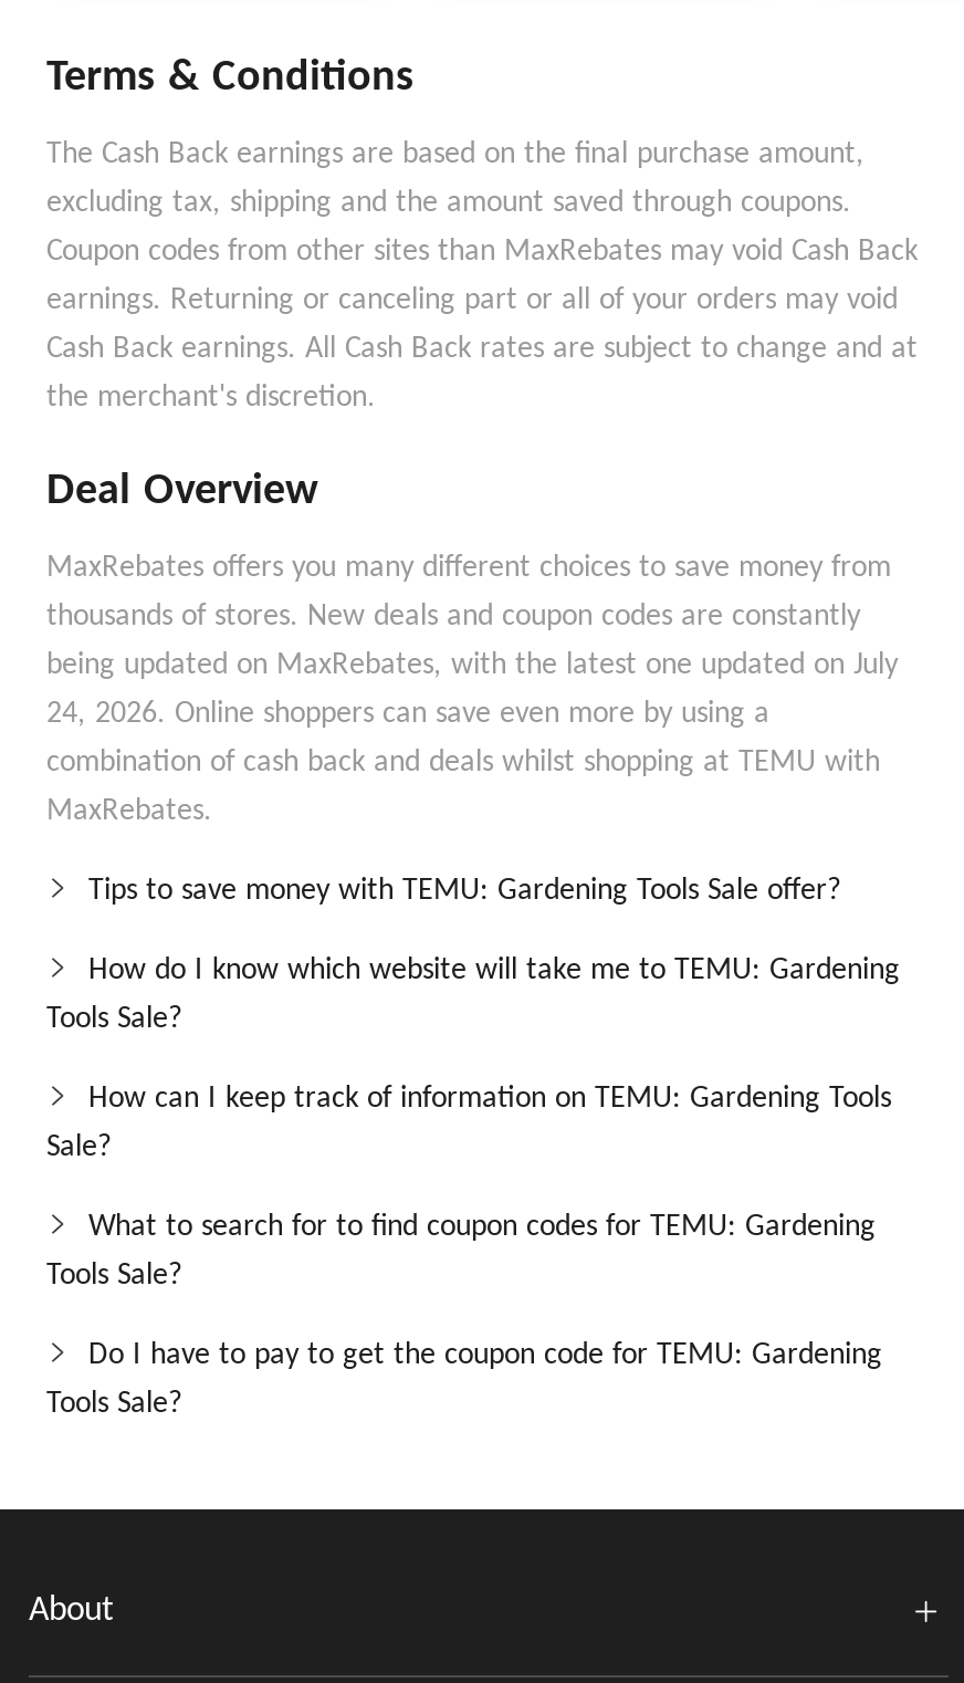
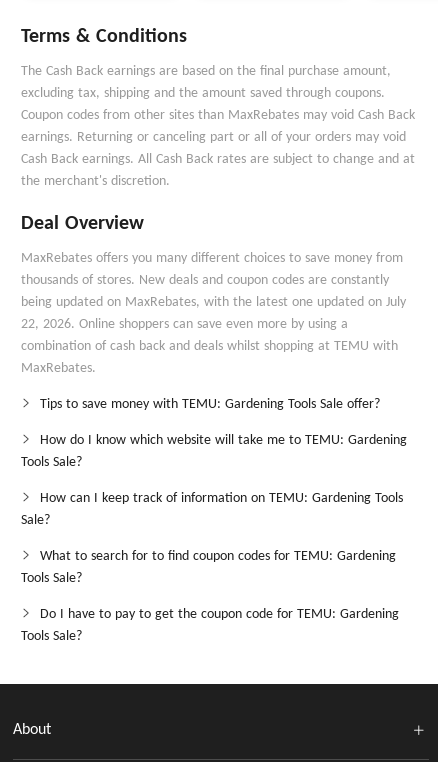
- 24, 2026. Online shoppers can save even more by using a
+ 22, 2026. Online shoppers can save even more by using a
